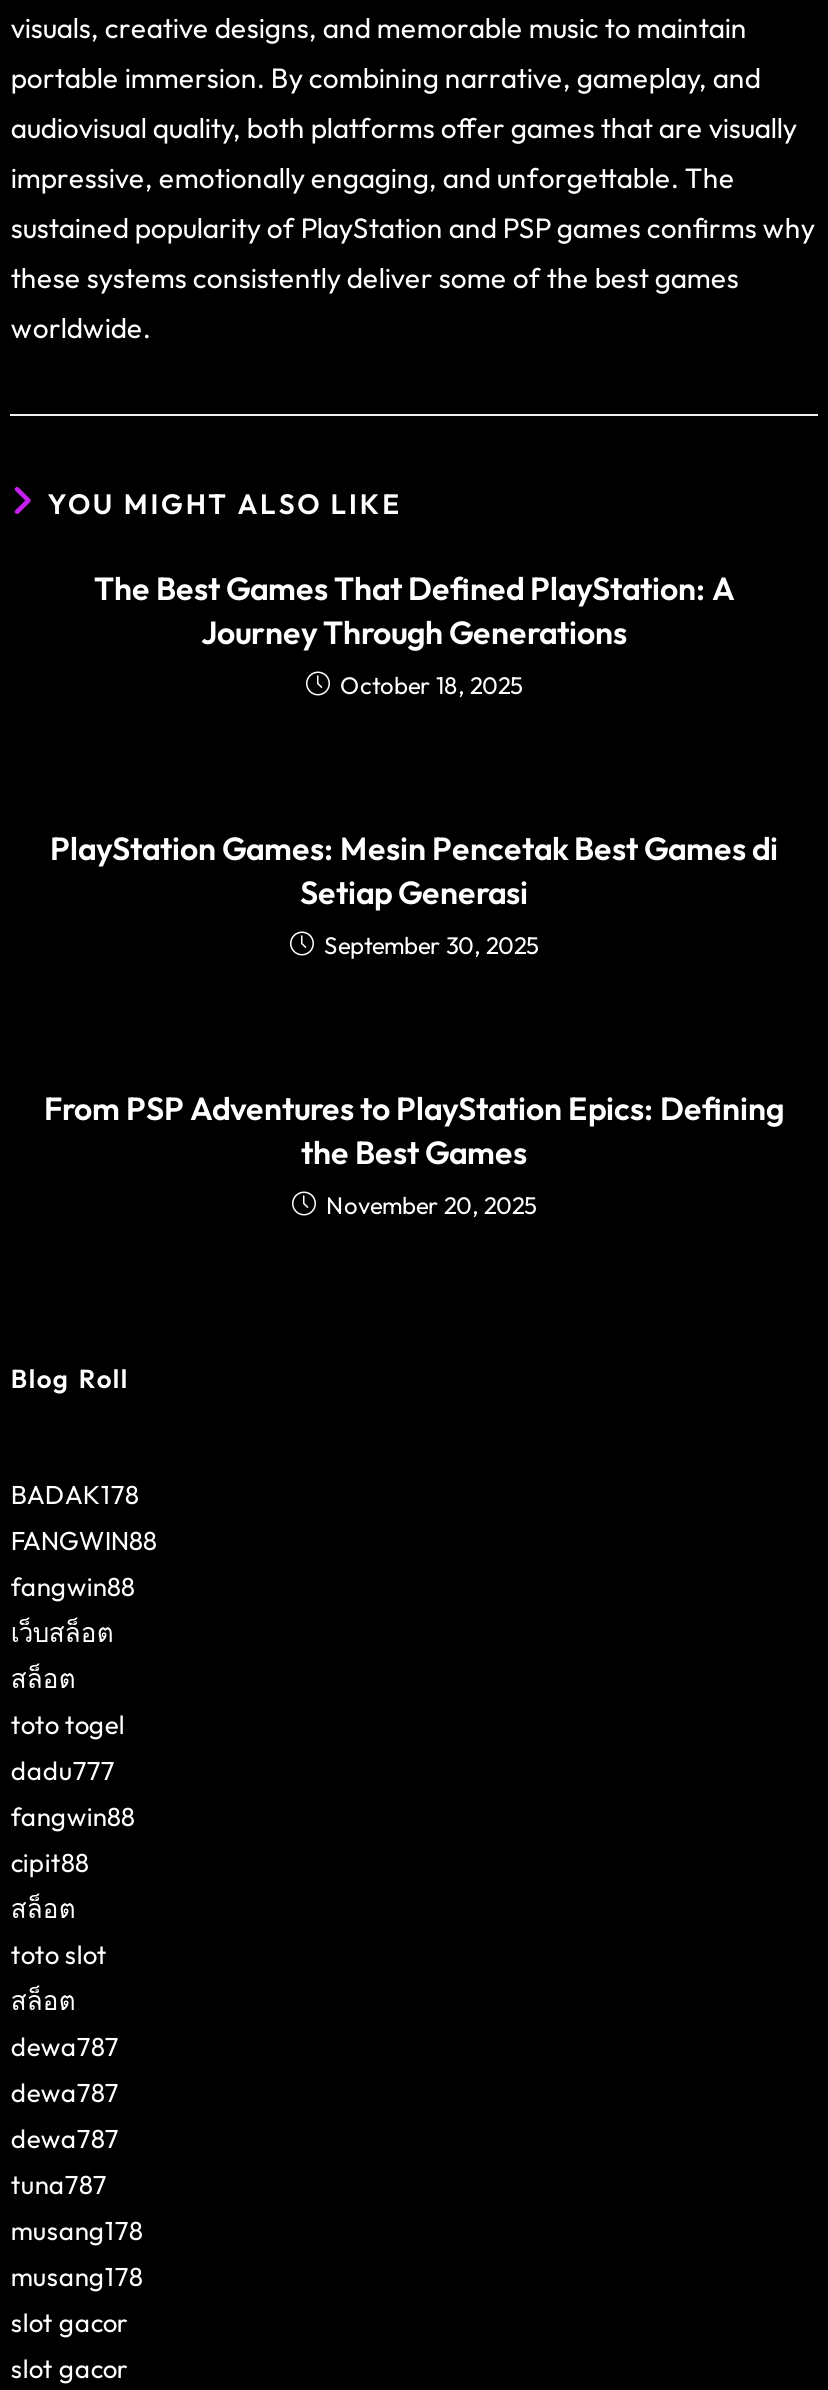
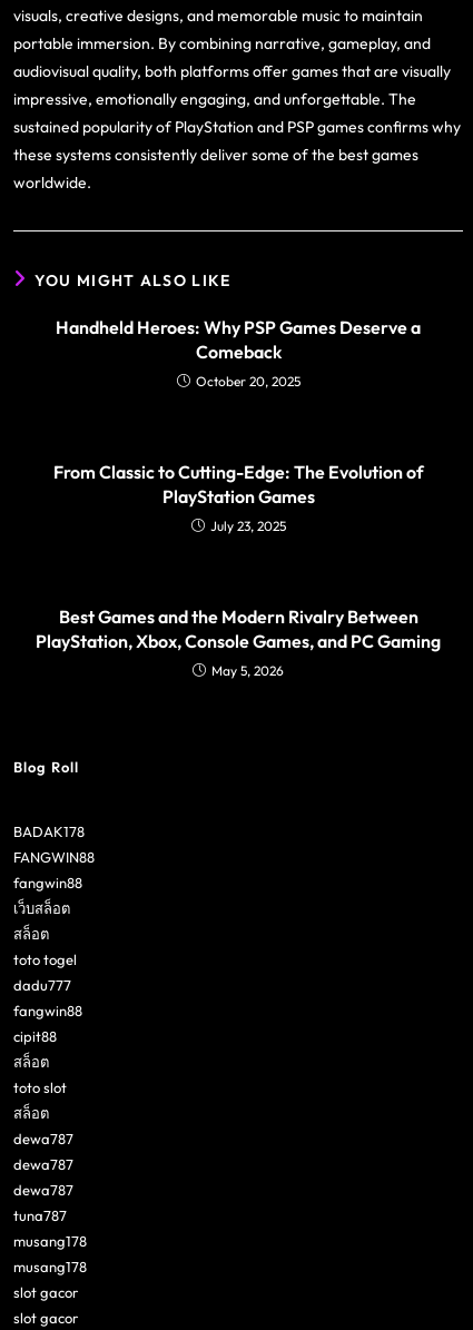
- The Best Games That Defined PlayStation: A
- Journey Through Generations
- October 18, 2025
+ Handheld Heroes: Why PSP Games Deserve a
+ Comeback
+ October 20, 2025

- PlayStation Games: Mesin Pencetak Best Games di
- Setiap Generasi
- September 30, 2025
+ From Classic to Cutting-Edge: The Evolution of
+ PlayStation Games
+ July 23, 2025

- From PSP Adventures to PlayStation Epics: Defining
- the Best Games
- November 20, 2025
+ Best Games and the Modern Rivalry Between
+ PlayStation, Xbox, Console Games, and PC Gaming
+ May 5, 2026
